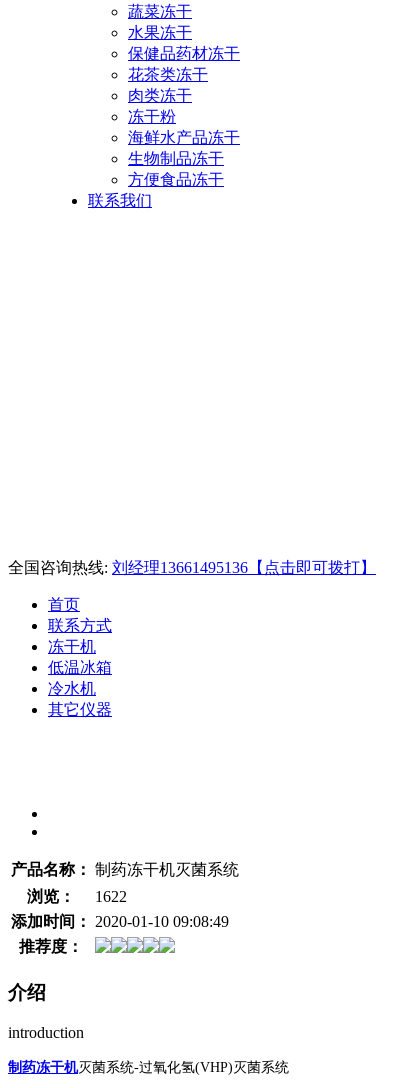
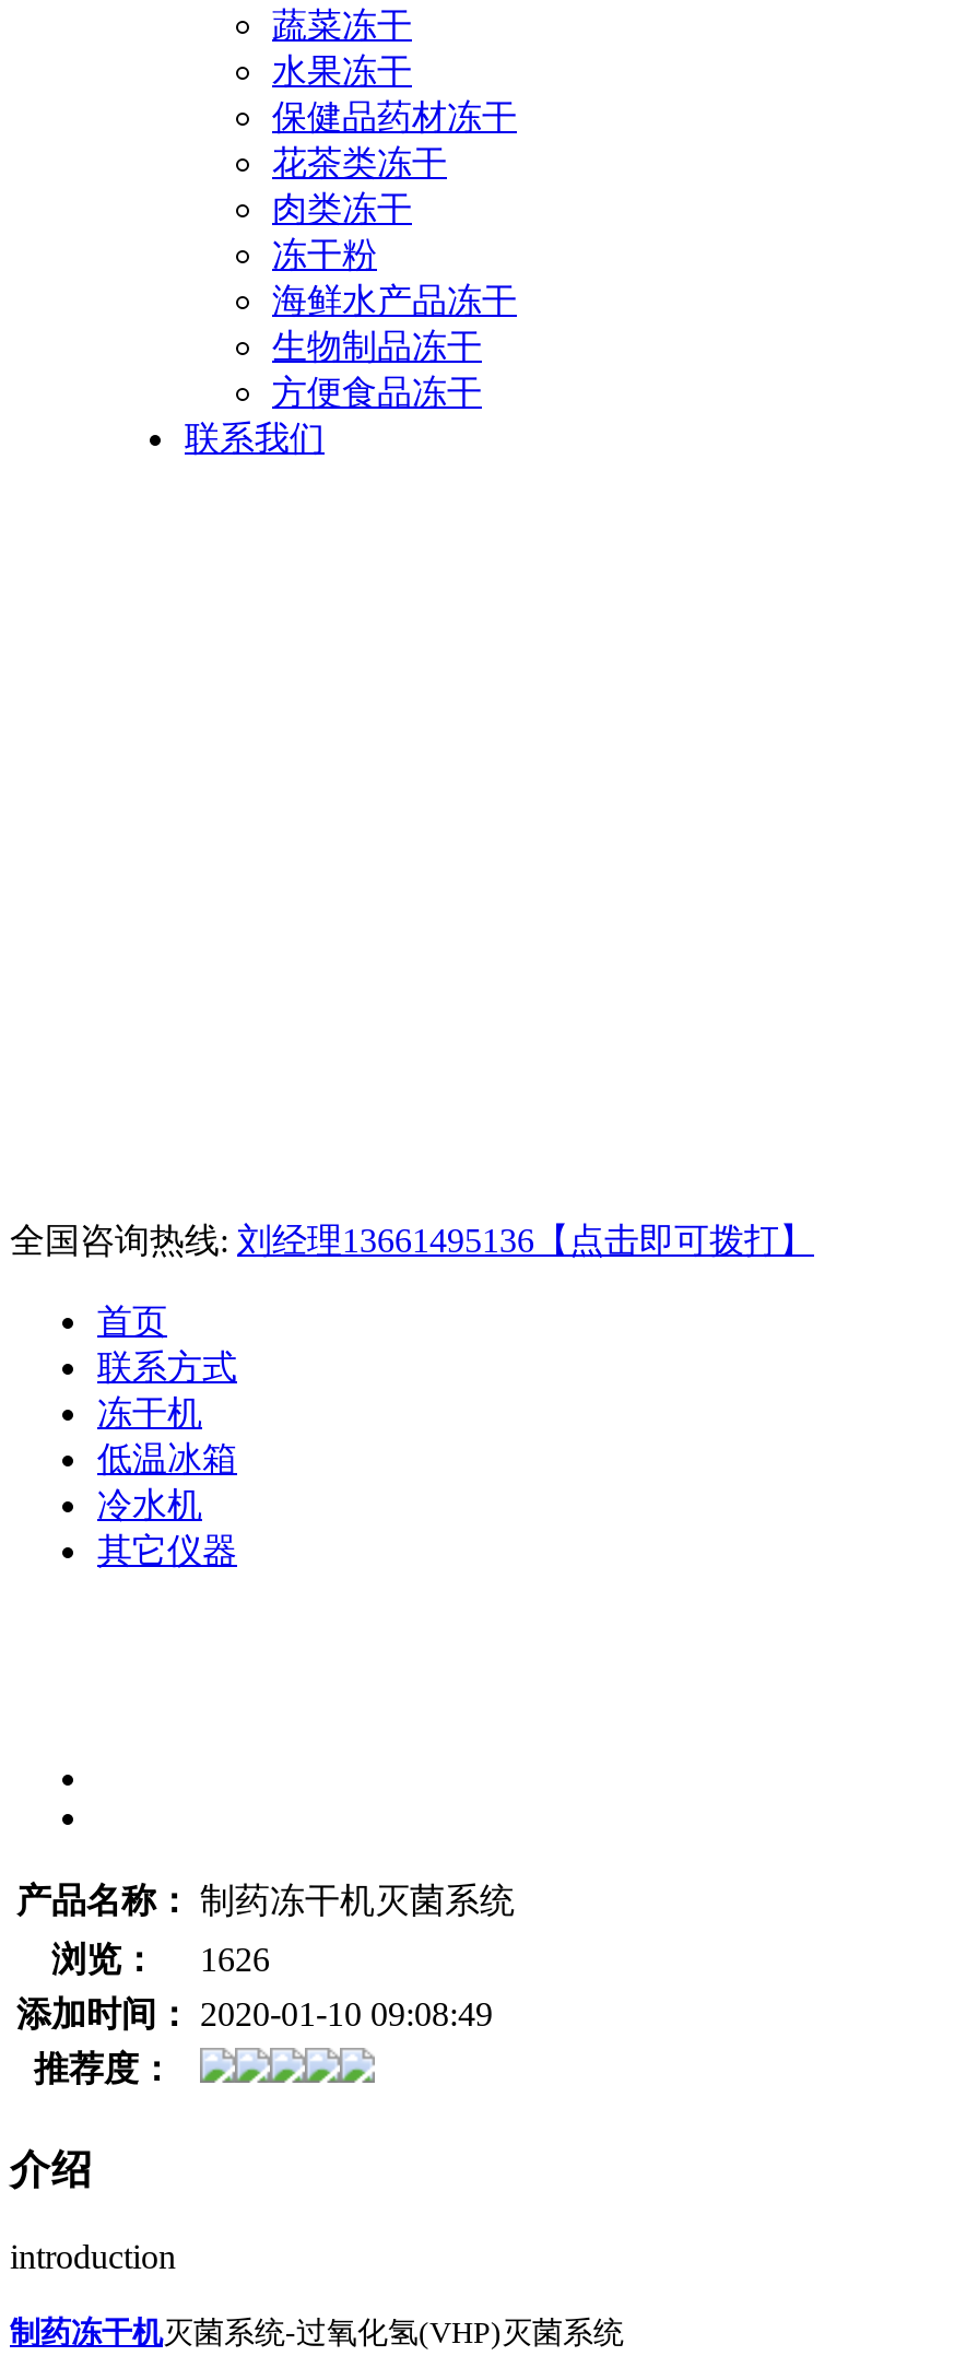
- 浏览： 1622
+ 浏览： 1626
